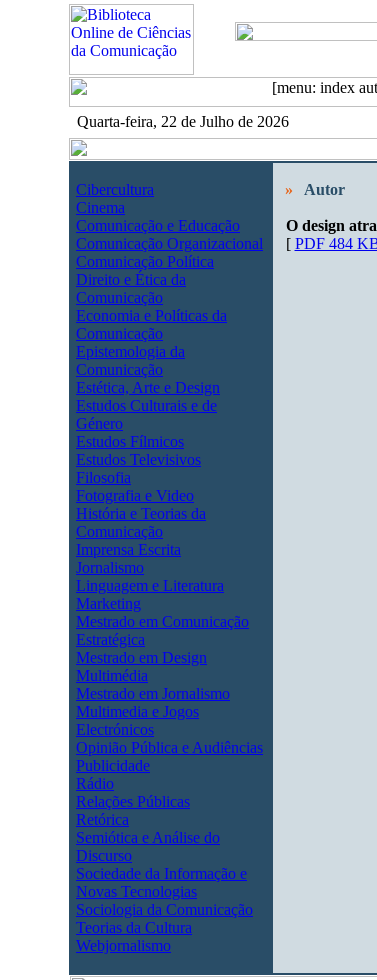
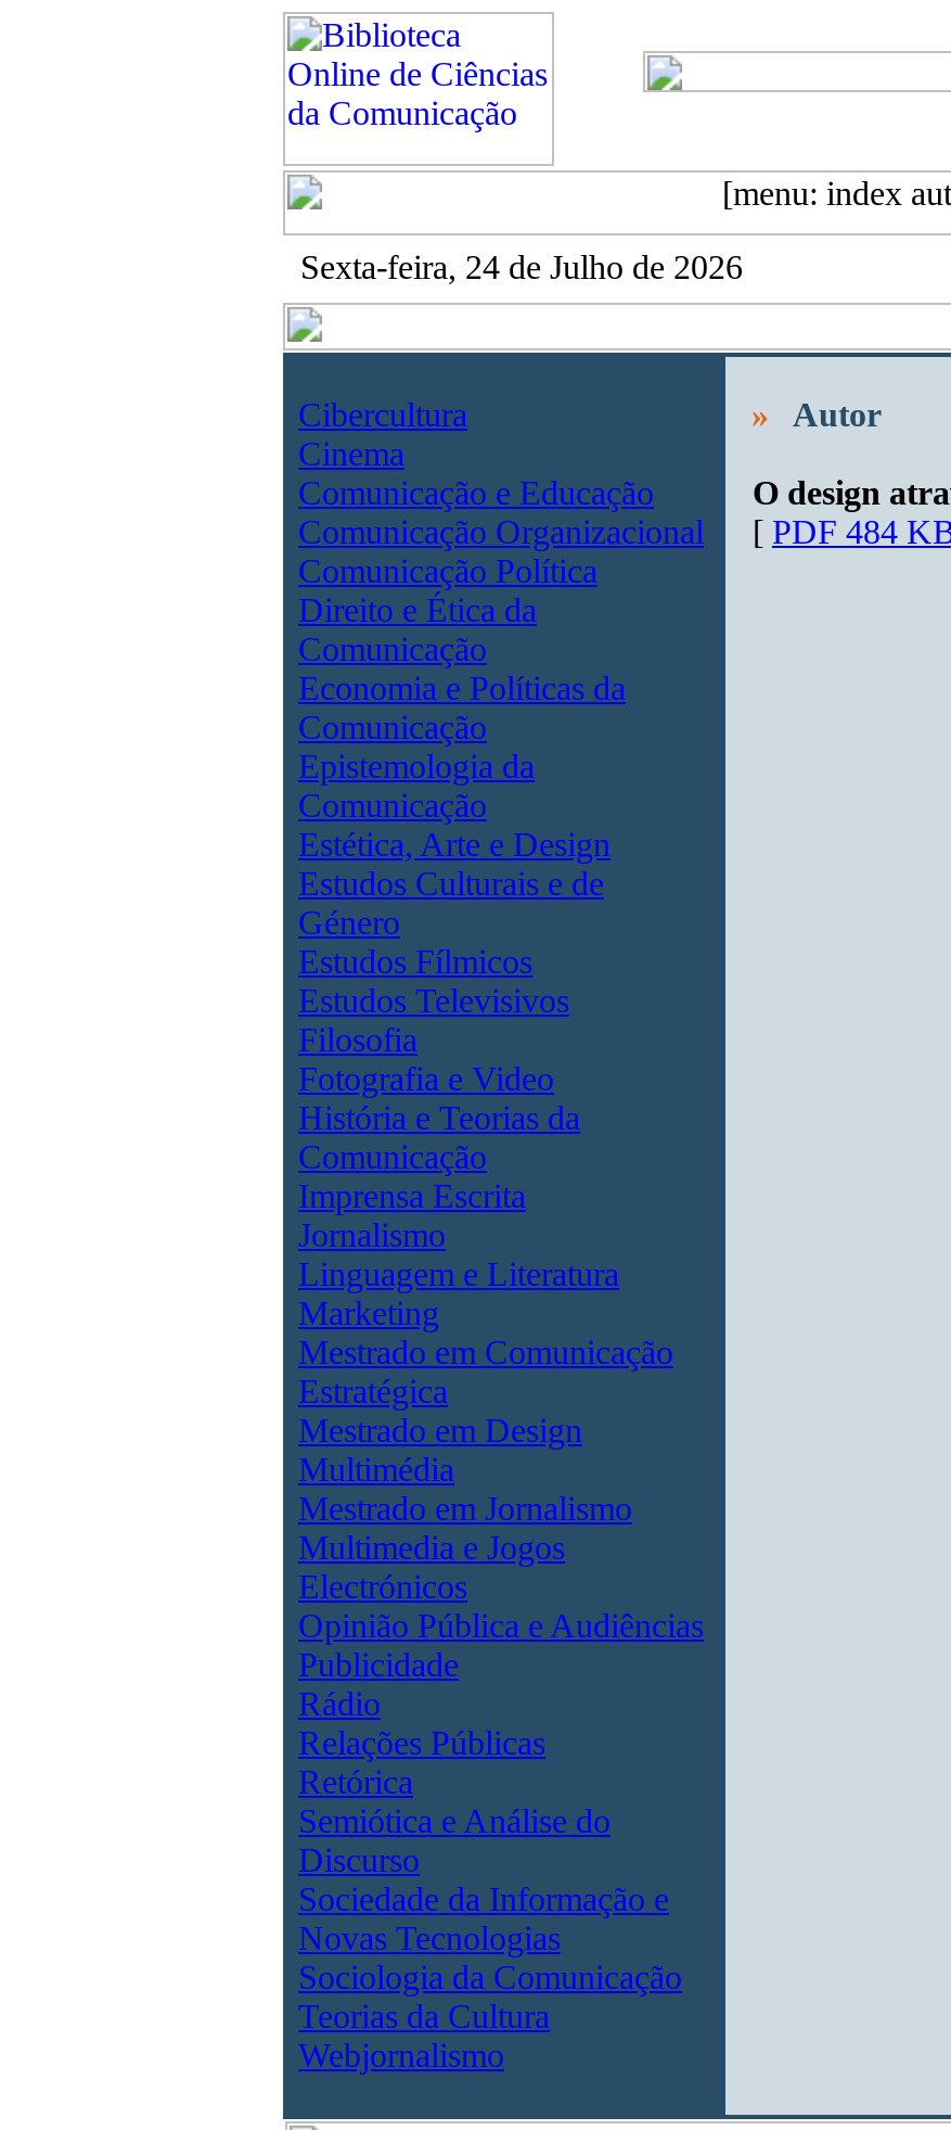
- Quarta-feira, 22 de Julho de 2026
+ Sexta-feira, 24 de Julho de 2026
